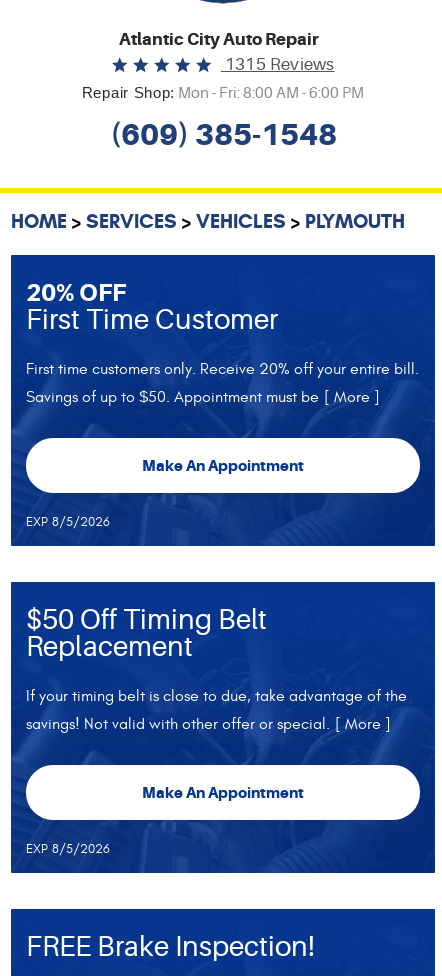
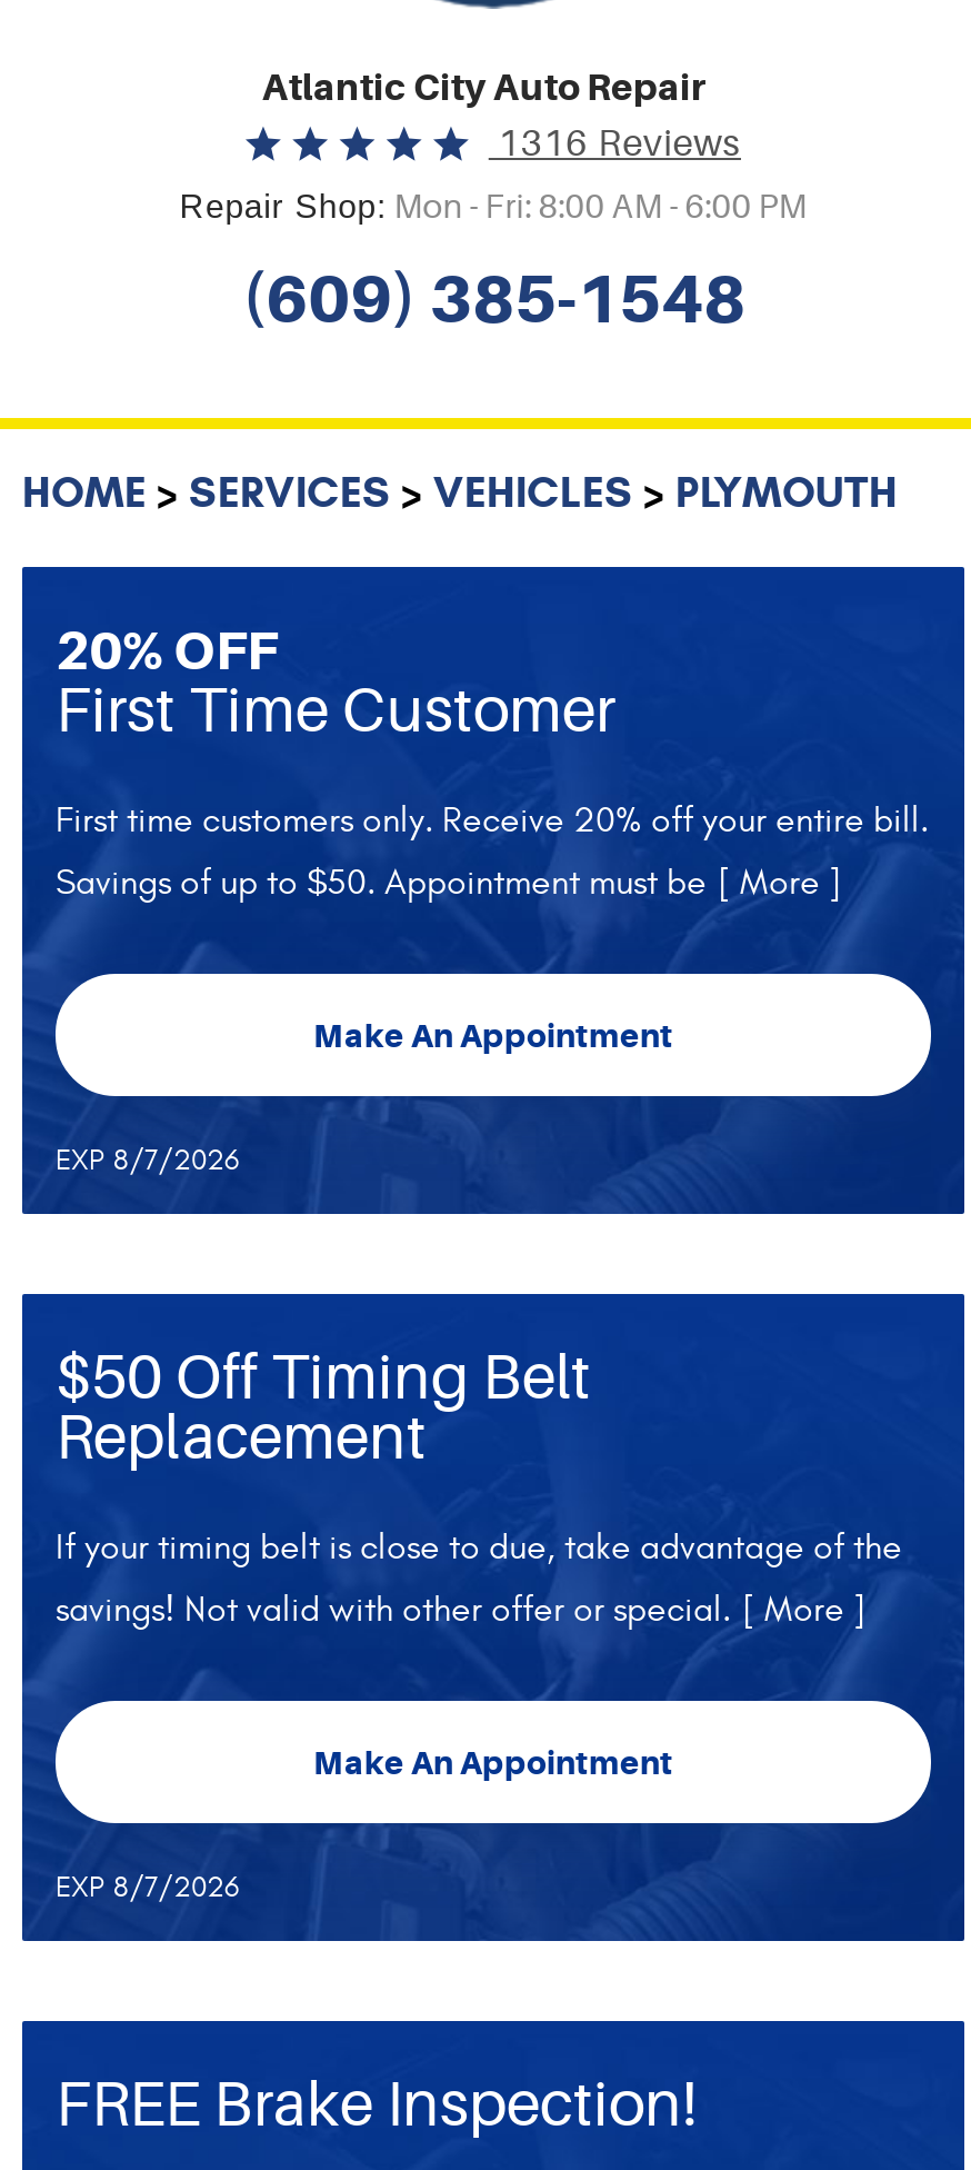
- 1315 Reviews
+ 1316 Reviews

- EXP 8/5/2026
+ EXP 8/7/2026

- EXP 8/5/2026
+ EXP 8/7/2026
